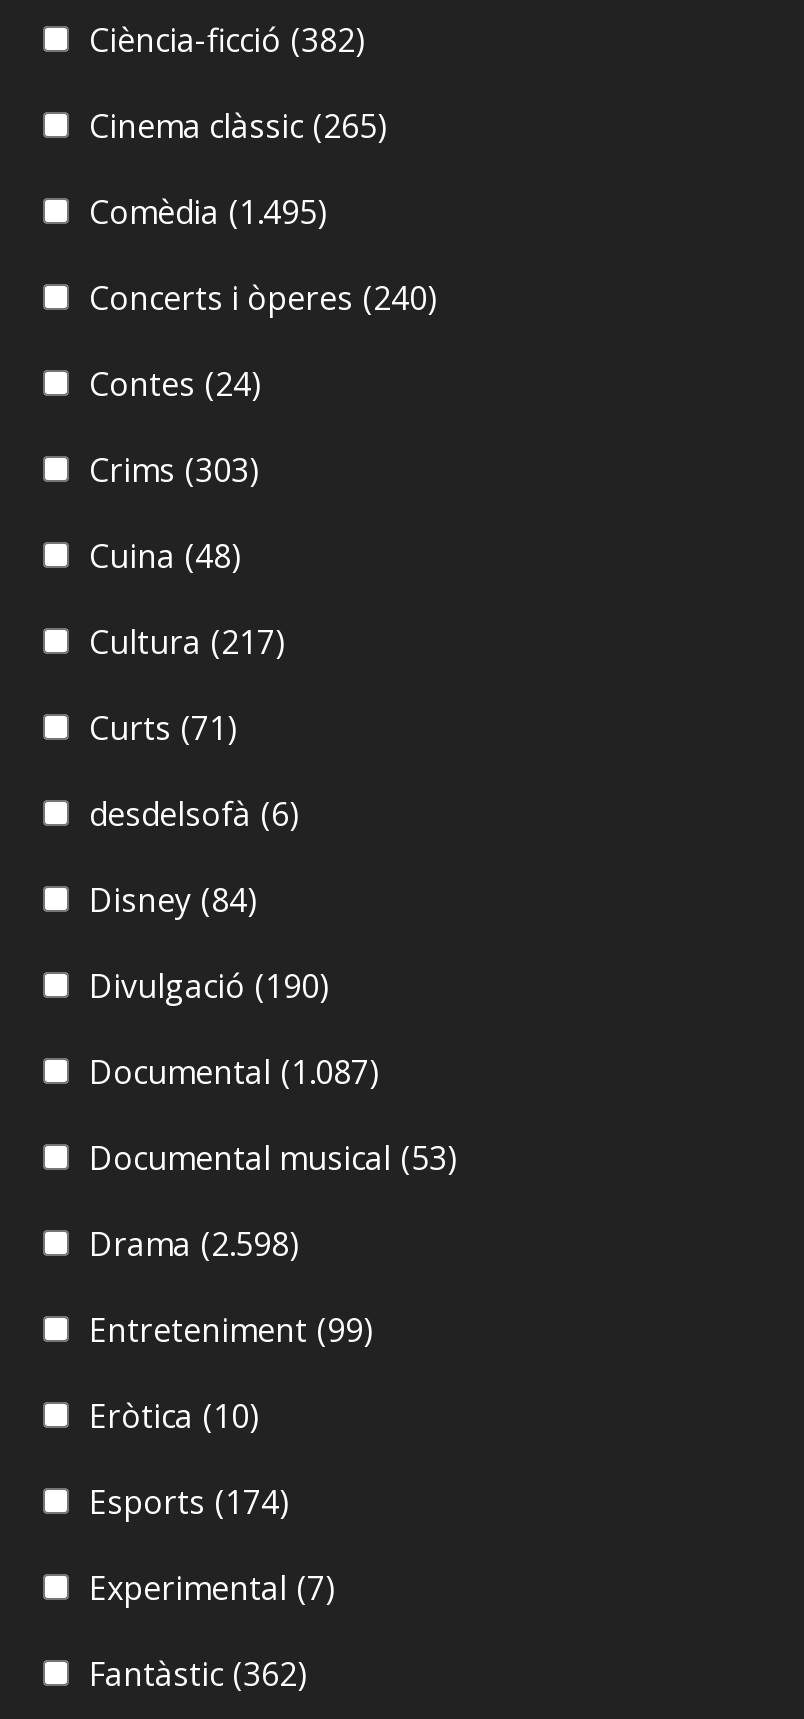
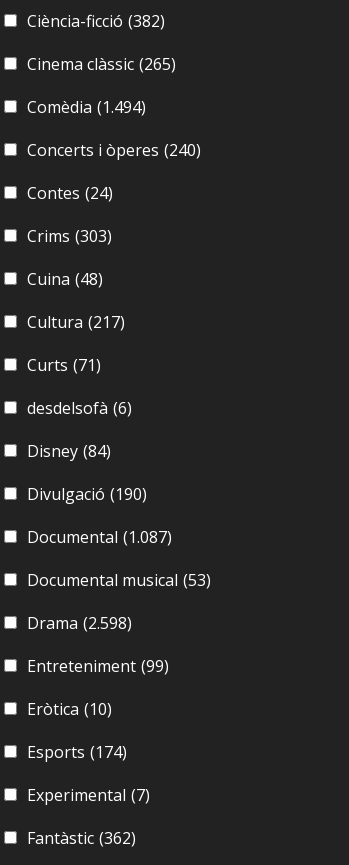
- Comèdia (1.495)
+ Comèdia (1.494)
